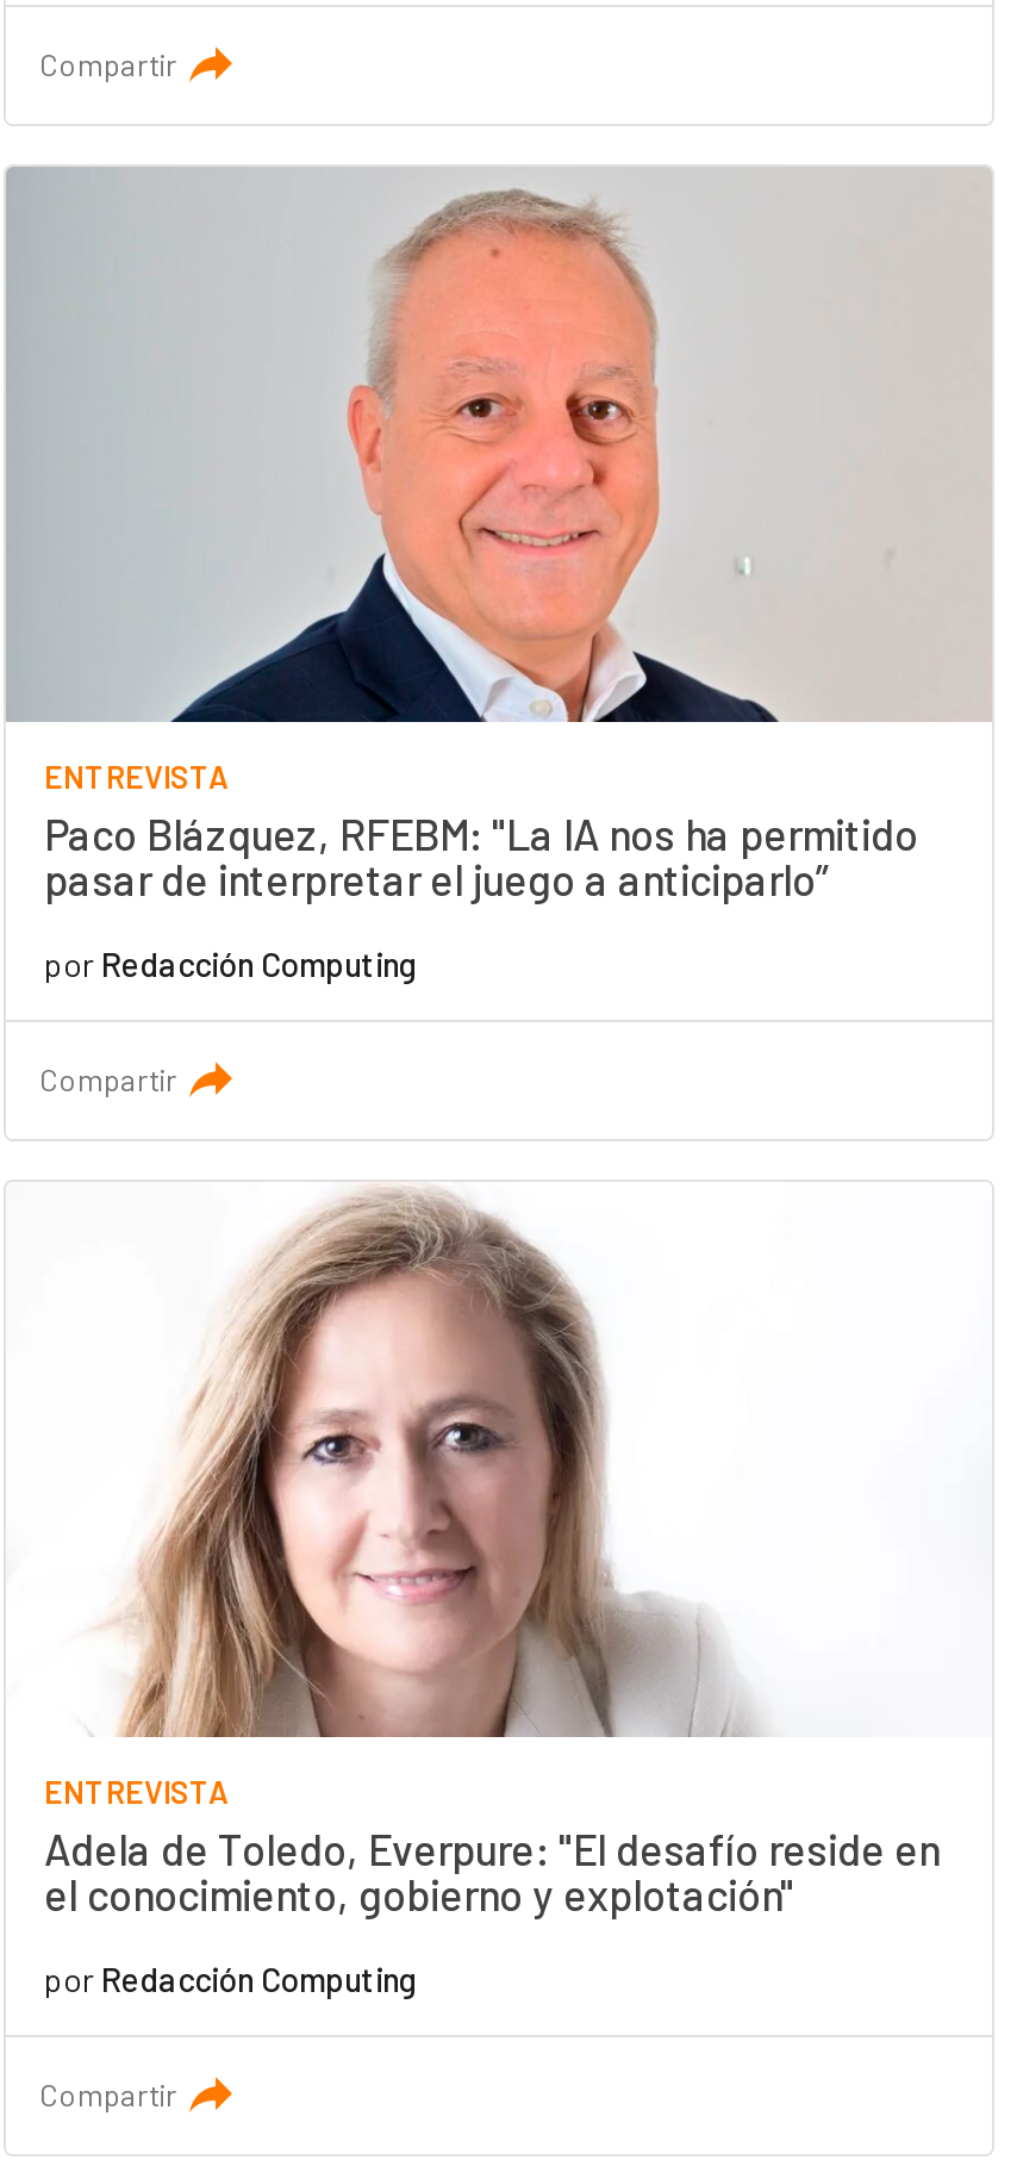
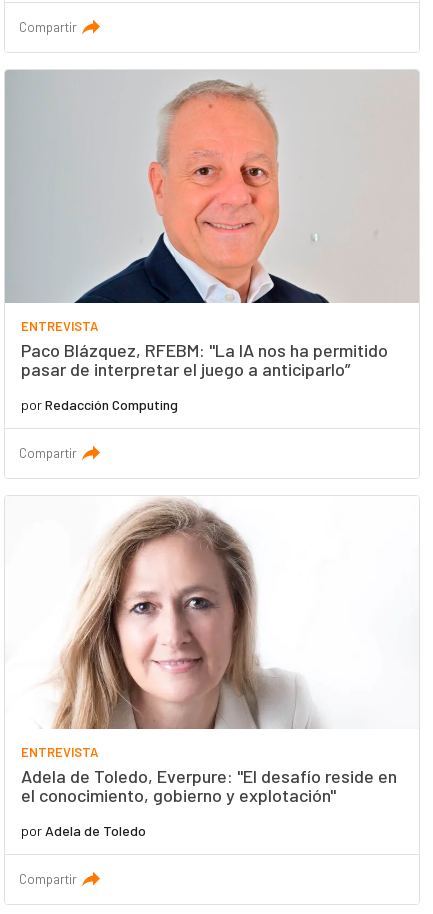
- por Redacción Computing
+ por Adela de Toledo
